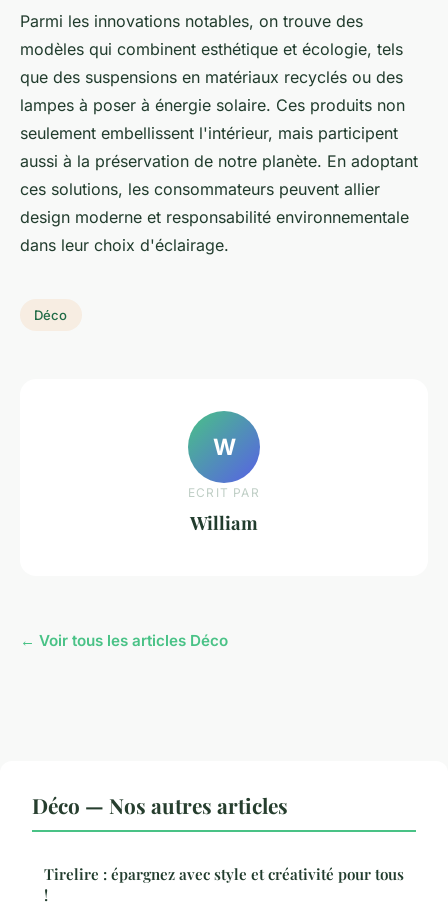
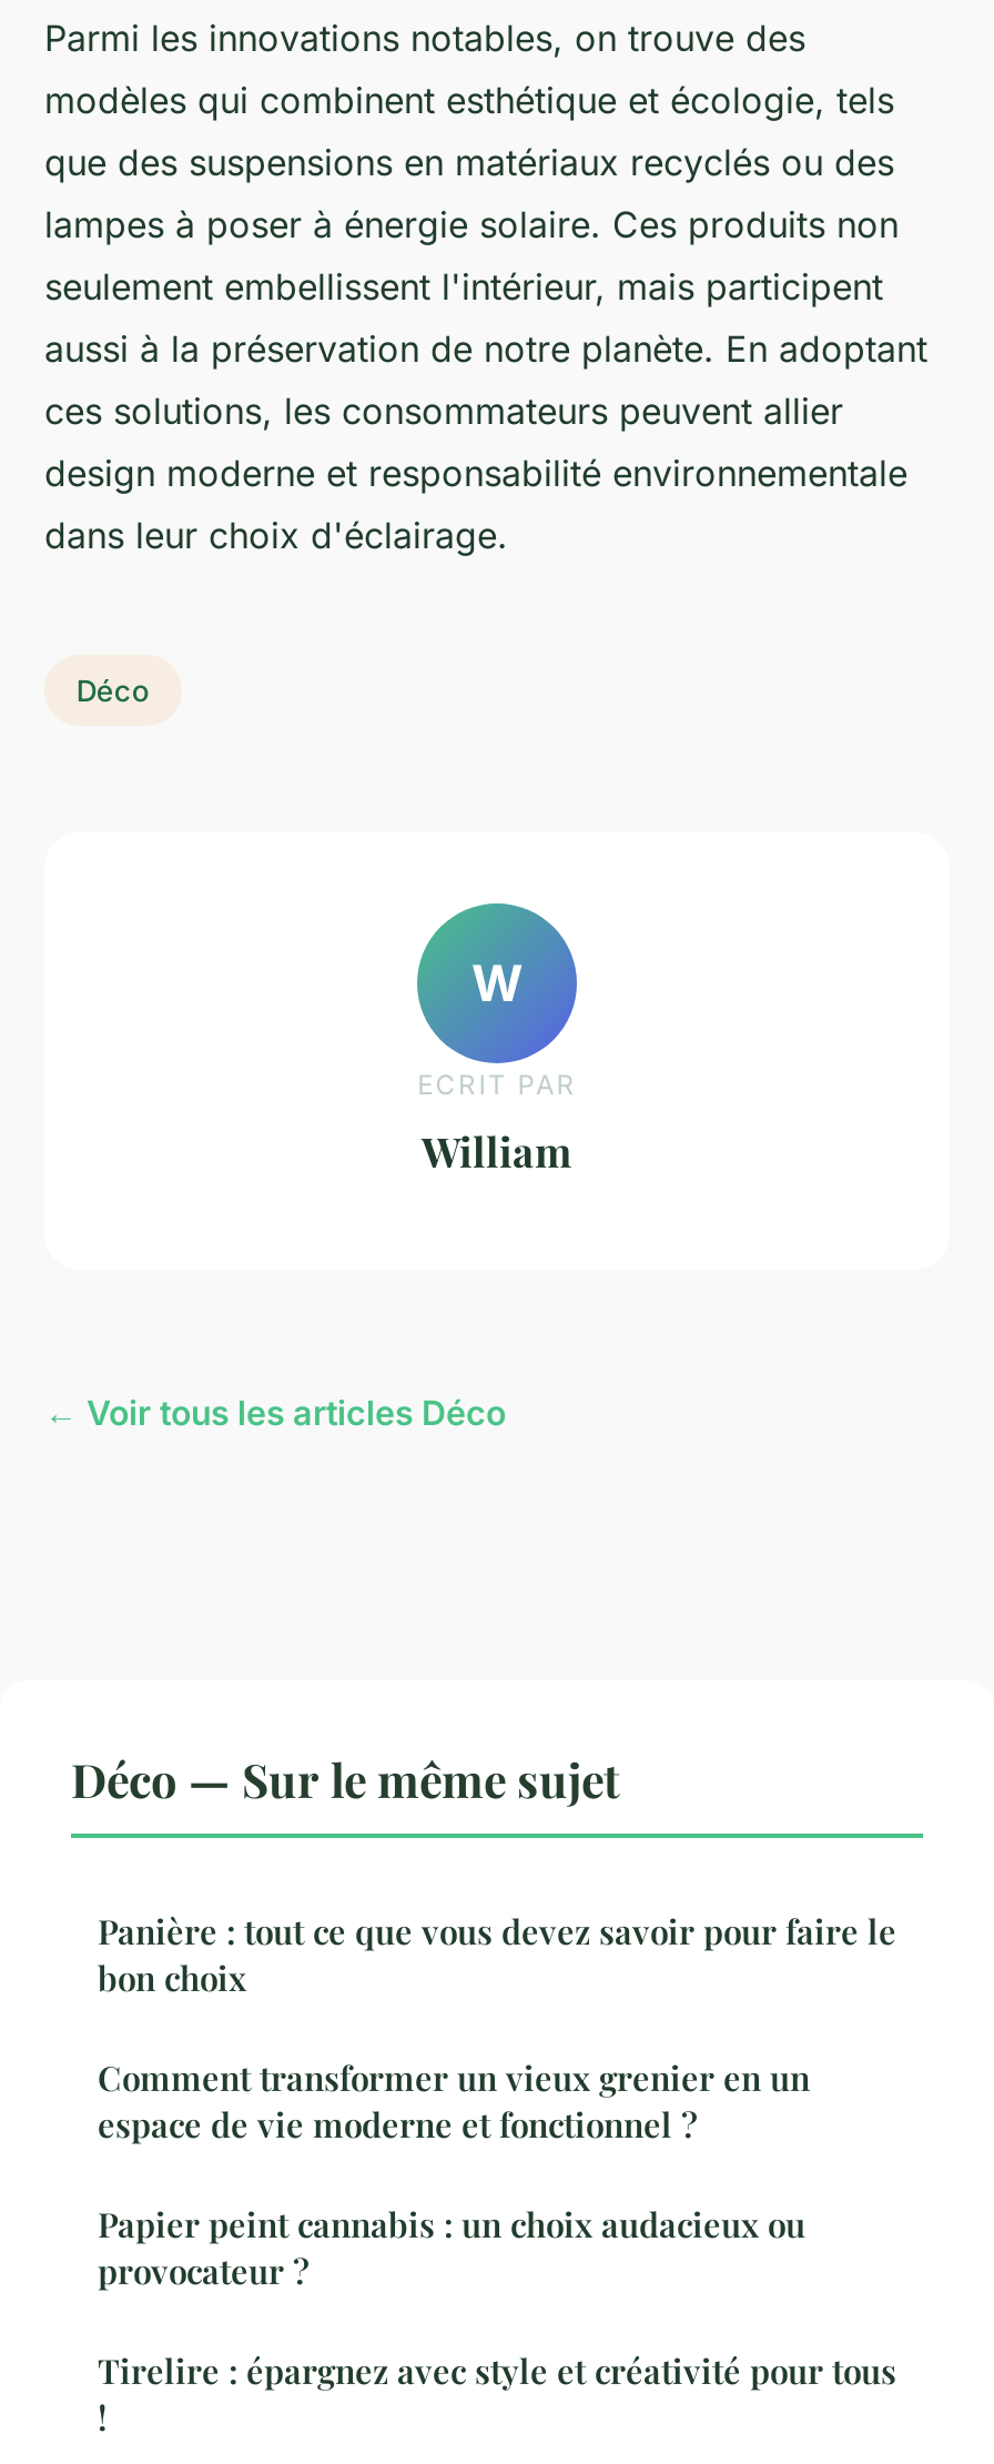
- Déco — Nos autres articles
+ Déco — Sur le même sujet
+ Panière : tout ce que vous devez savoir pour faire le
+ bon choix
+ Comment transformer un vieux grenier en un
+ espace de vie moderne et fonctionnel ?
+ Papier peint cannabis : un choix audacieux ou
+ provocateur ?
